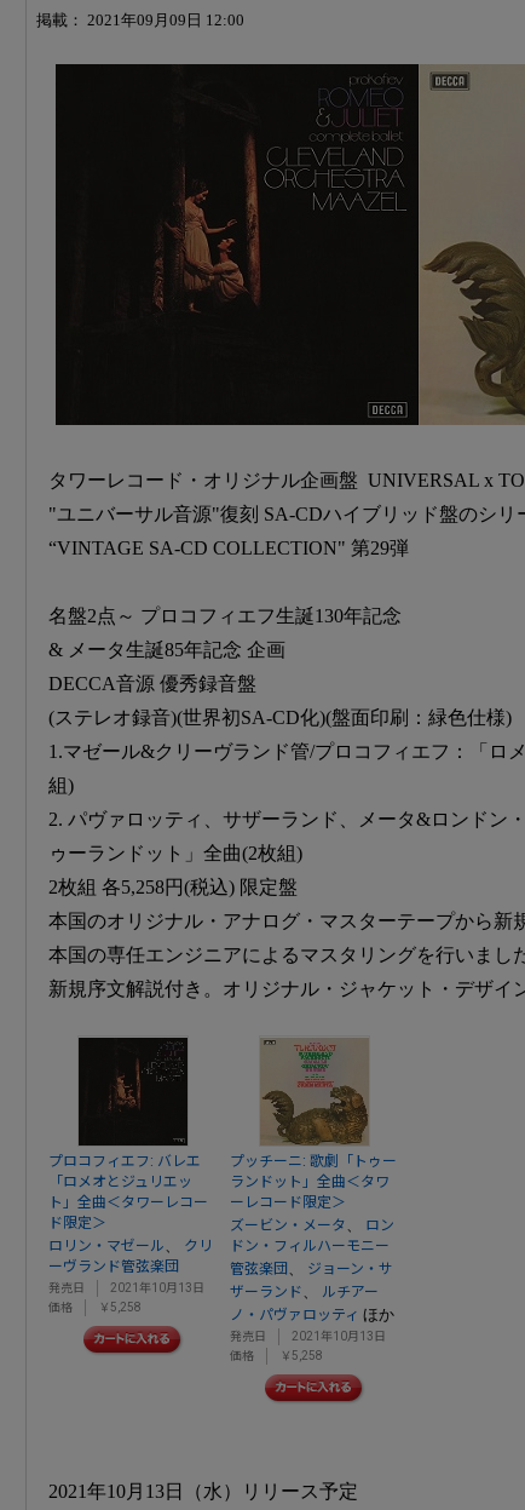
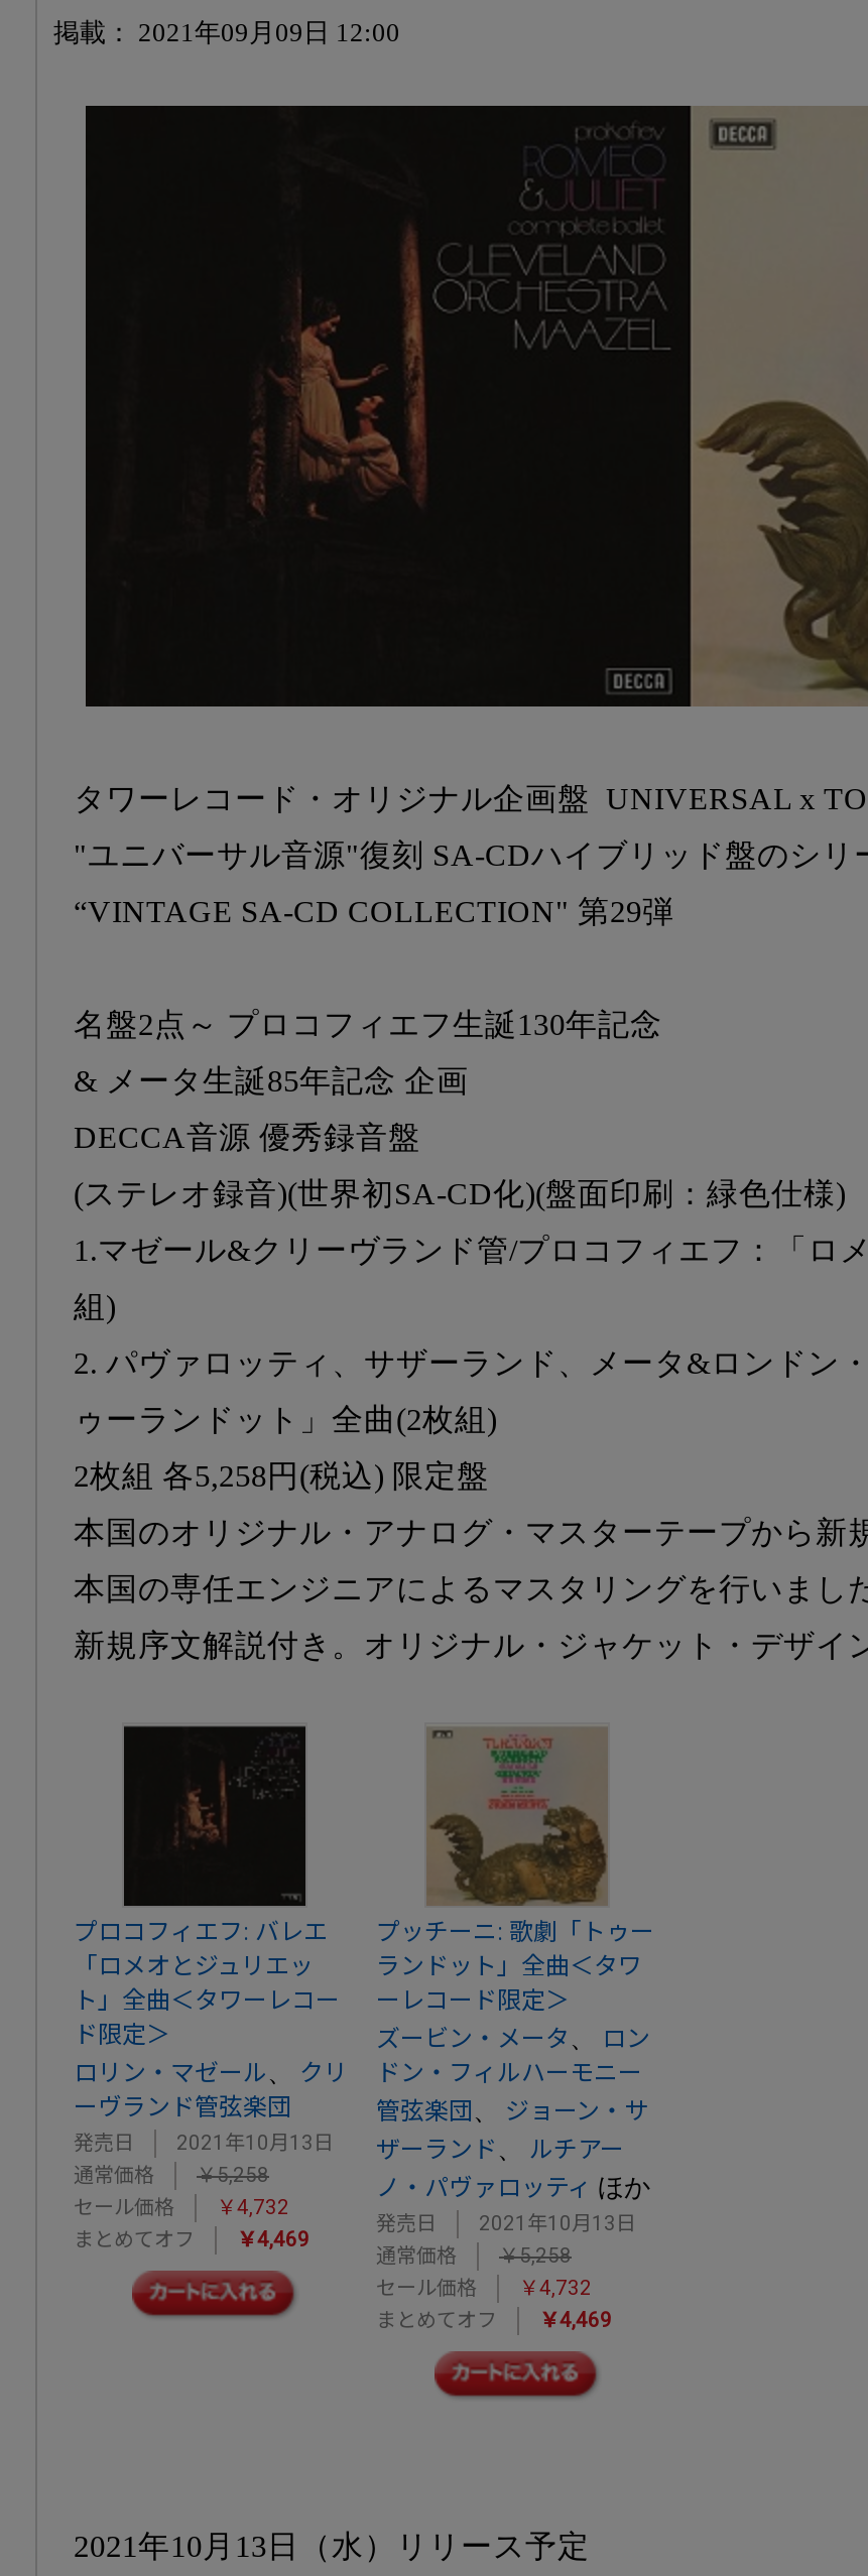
- 価格
+ 通常価格

+ セール価格
+ ￥4,732
+ まとめてオフ
+ ￥4,469

- 価格
+ 通常価格

+ セール価格
+ ￥4,732
+ まとめてオフ
+ ￥4,469
